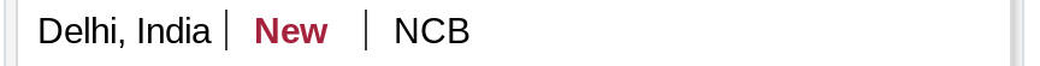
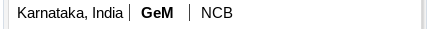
- Delhi, India
- New
+ Karnataka, India
+ GeM
